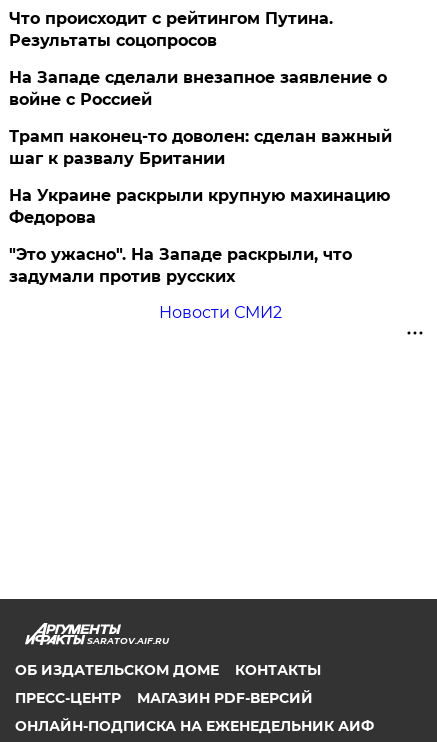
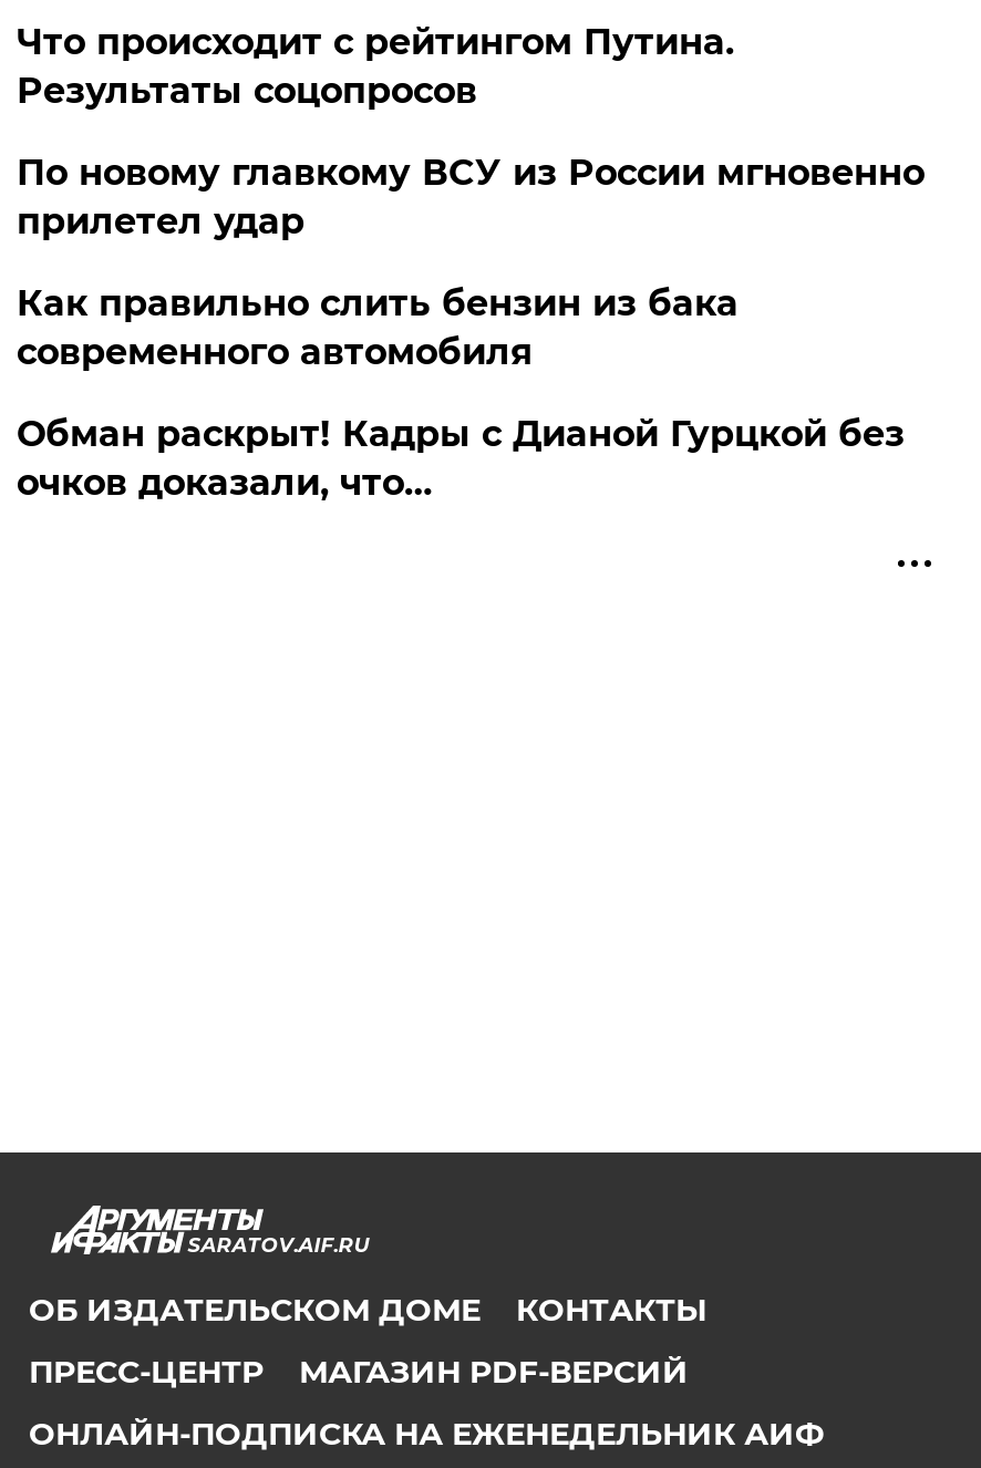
- На Западе сделали внезапное заявление о
- войне с Россией
- Трамп наконец-то доволен: сделан важный
- шаг к развалу Британии
- На Украине раскрыли крупную махинацию
- Федорова
- "Это ужасно". На Западе раскрыли, что
- задумали против русских
- Новости СМИ2
+ По новому главкому ВСУ из России мгновенно
+ прилетел удар
+ Как правильно слить бензин из бака
+ современного автомобиля
+ Обман раскрыт! Кадры с Дианой Гурцкой без
+ очков доказали, что…
